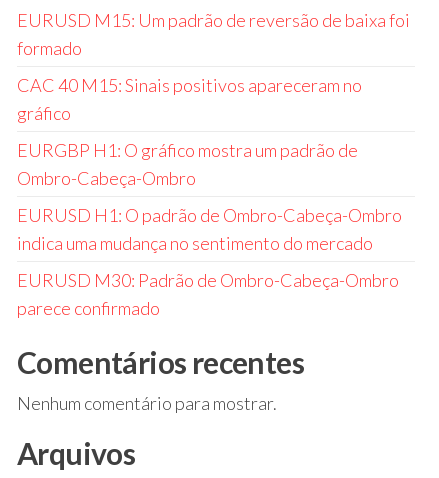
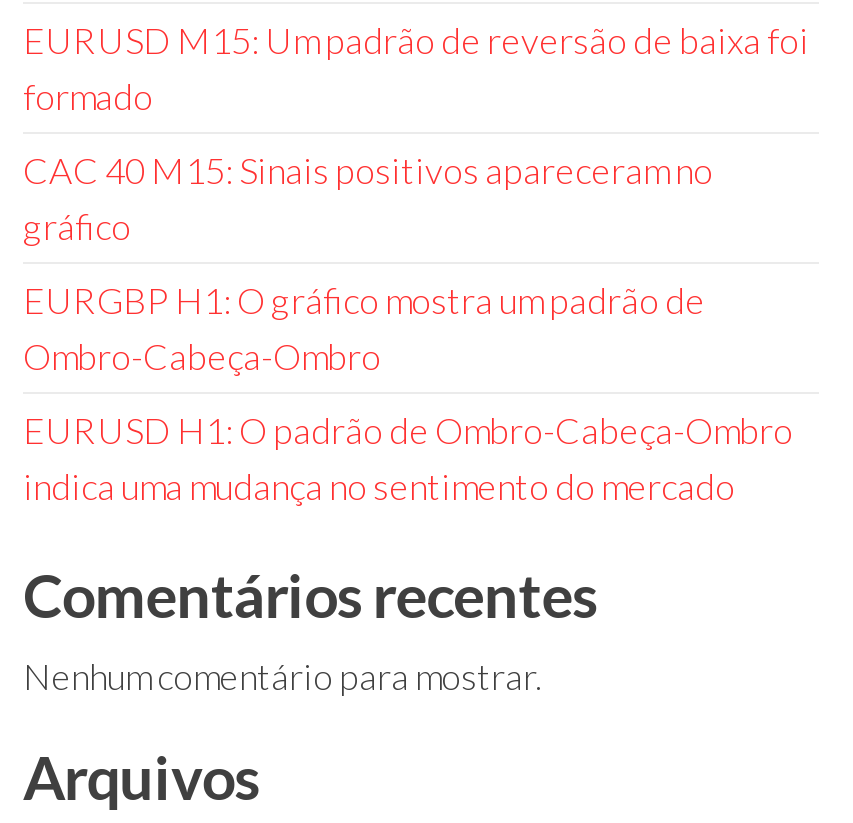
- EURUSD M30: Padrão de Ombro-Cabeça-Ombro
- parece confirmado
